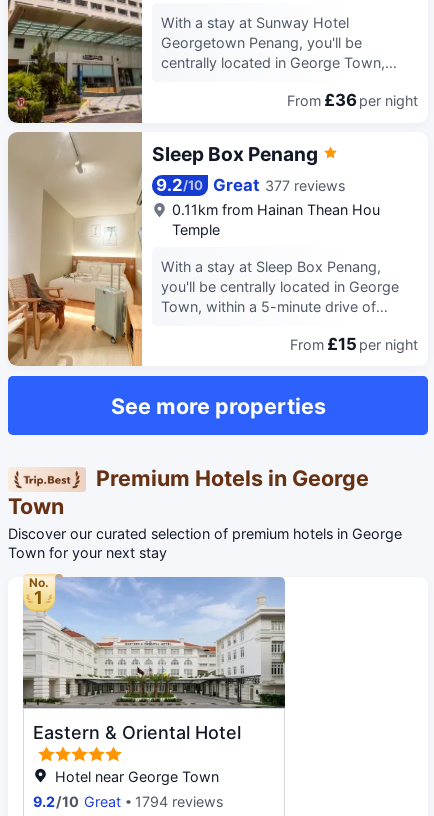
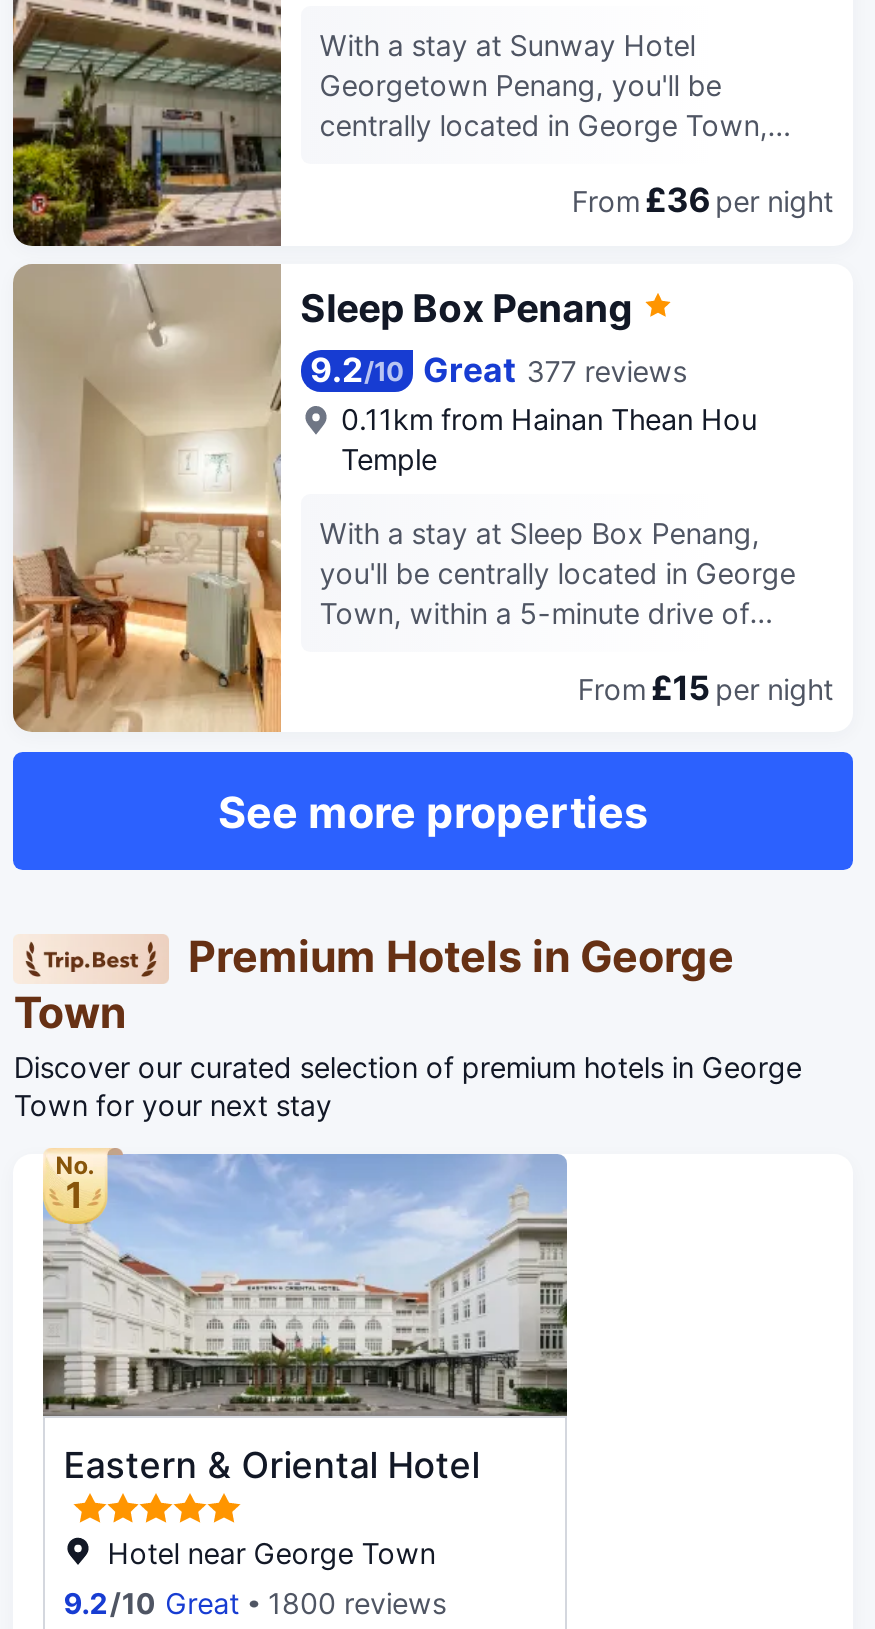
- 9.2 /10 Great 1794 reviews
+ 9.2 /10 Great 1800 reviews
